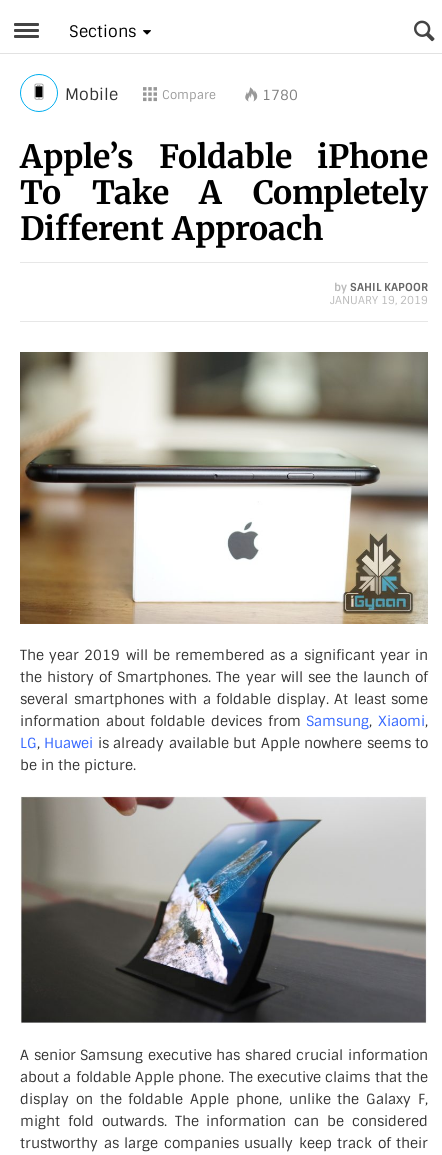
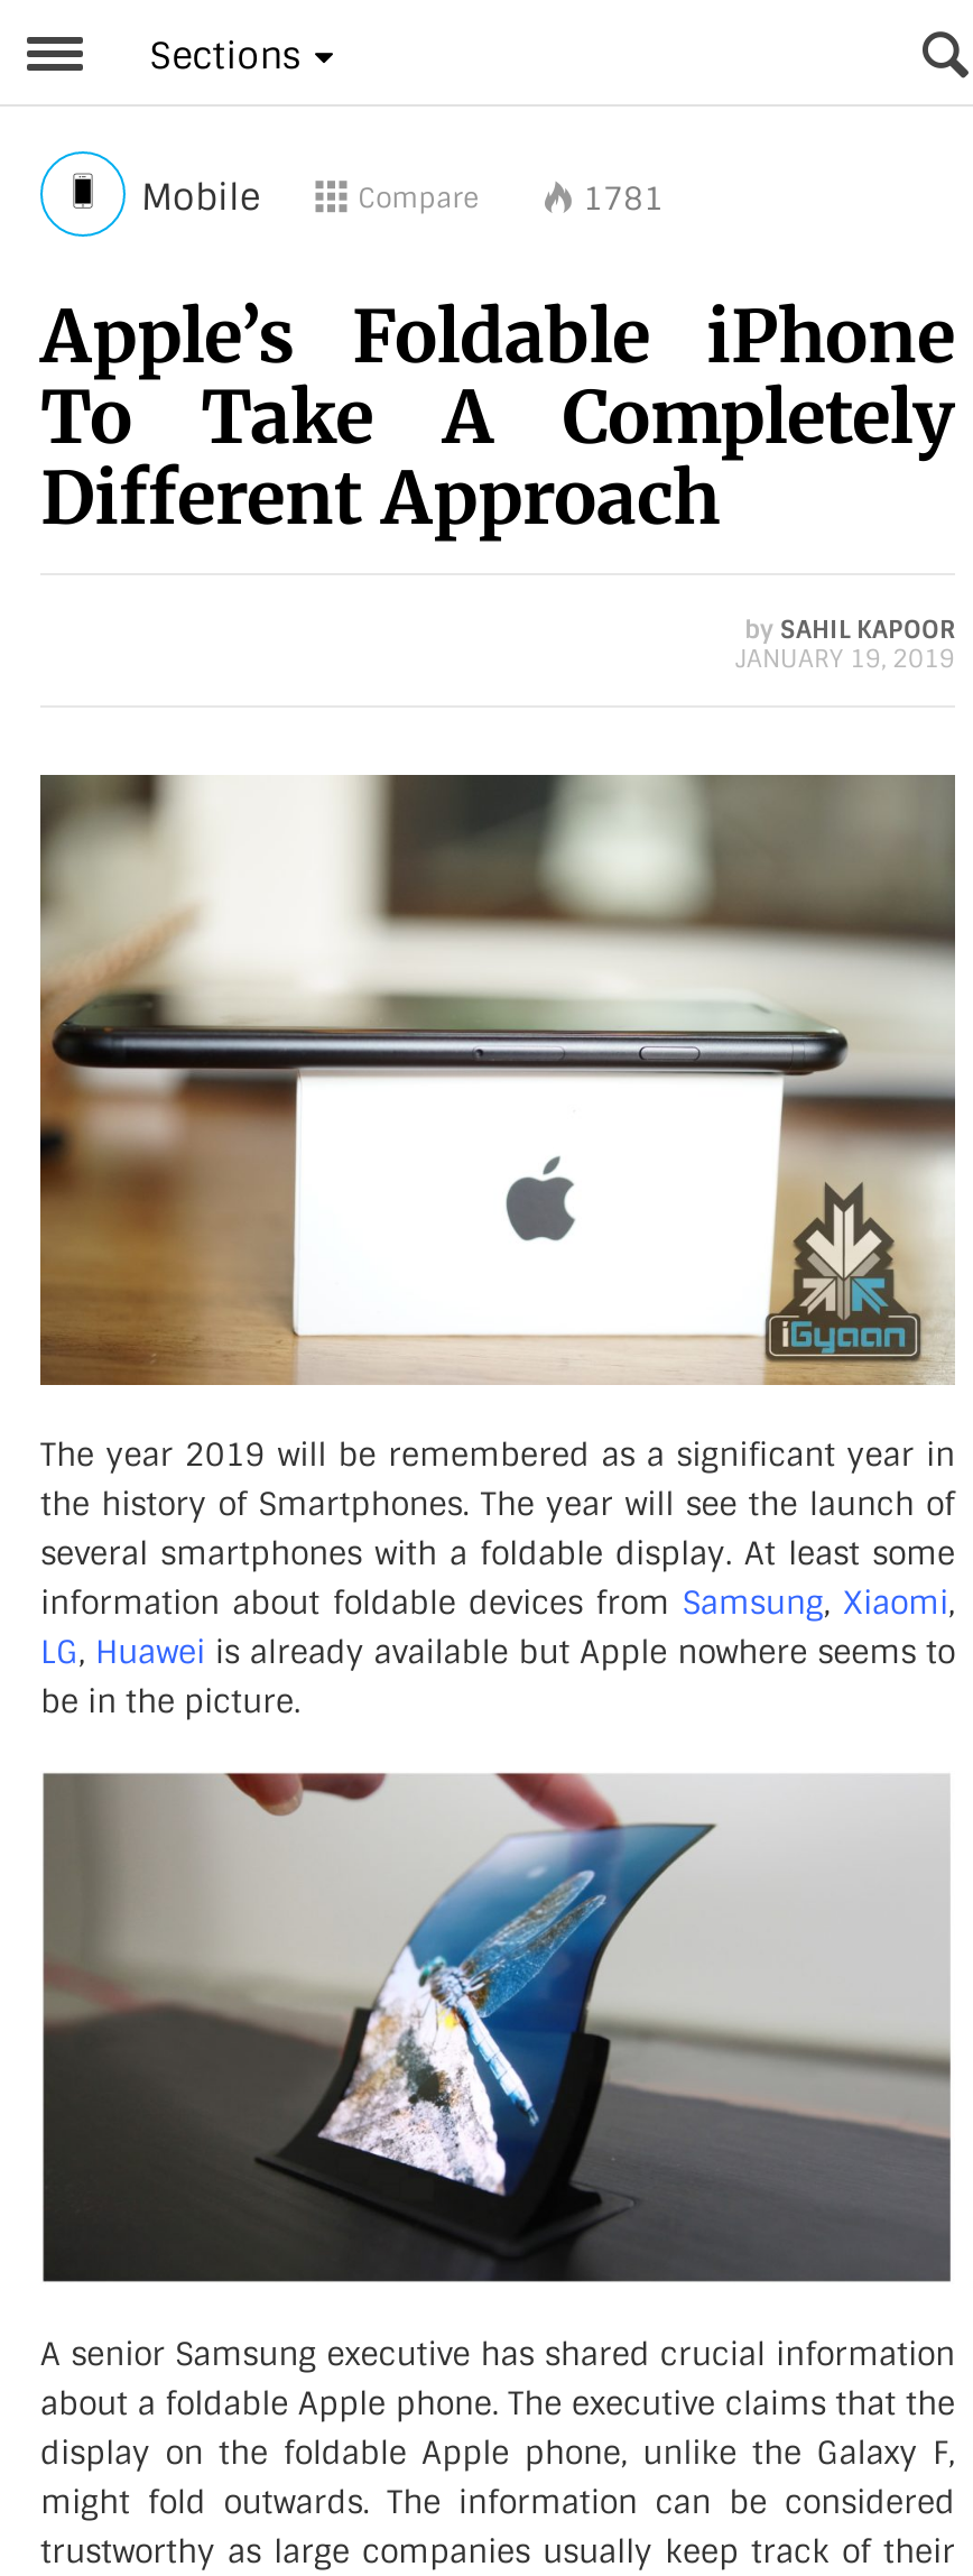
- 1780
+ 1781
